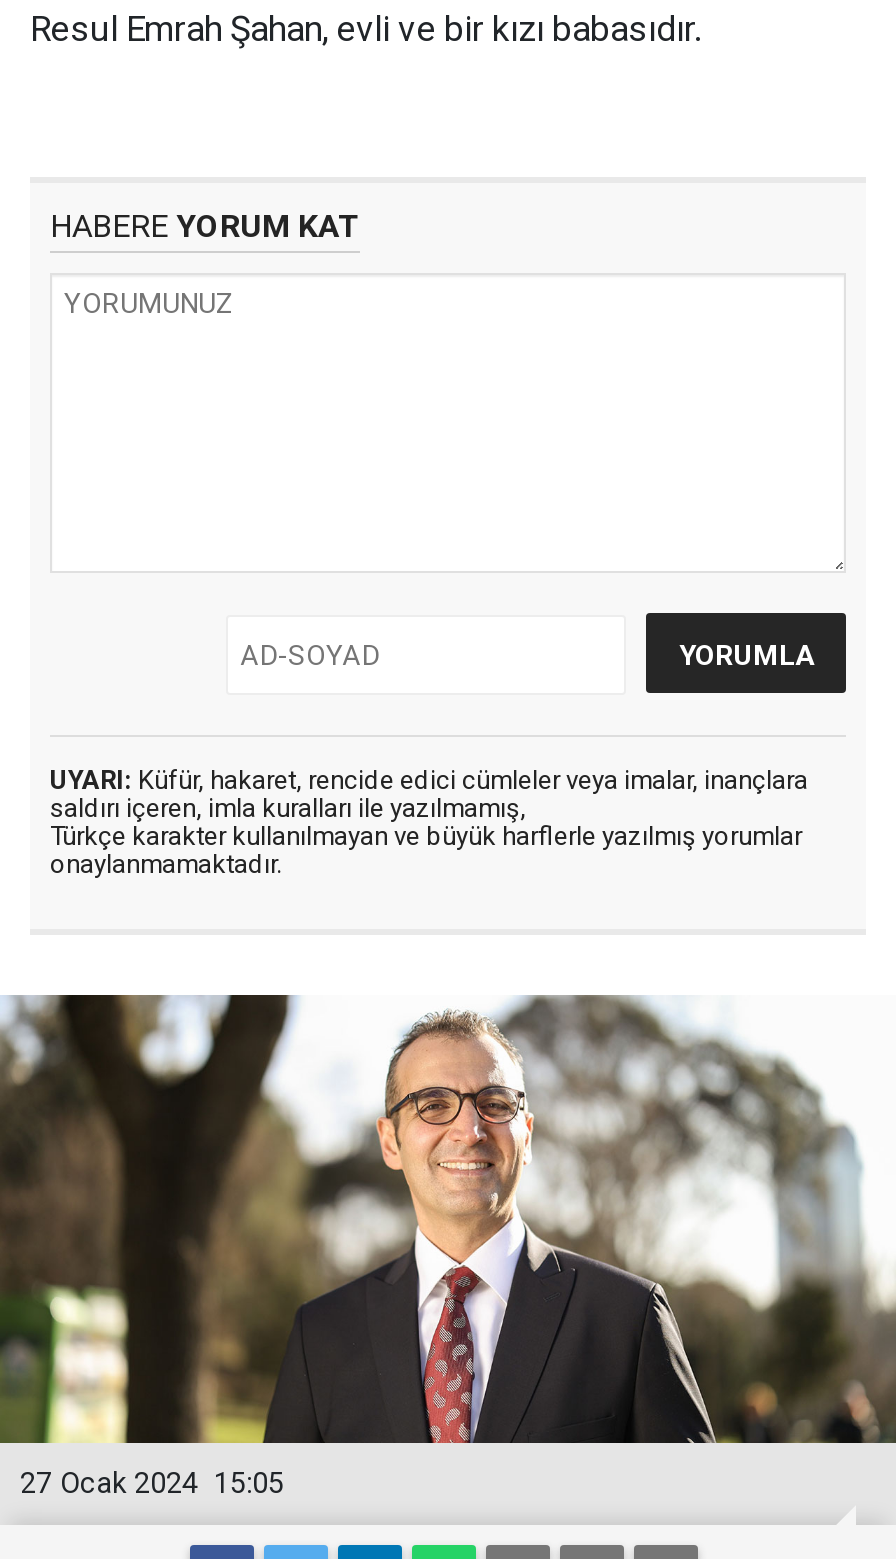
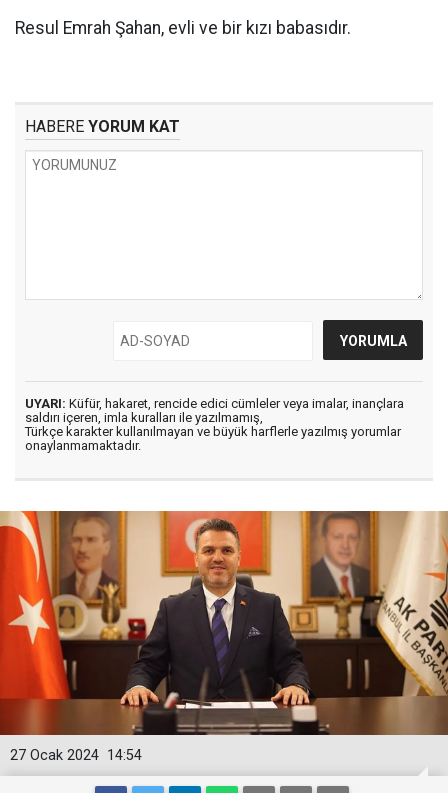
- [image]
- 27 Ocak 2024 15:05
+ [image]
+ 27 Ocak 2024 14:54
